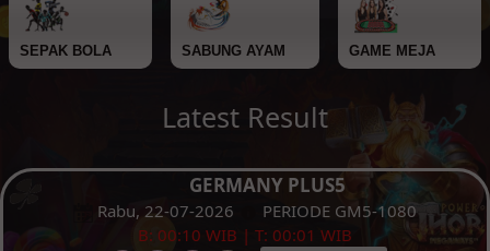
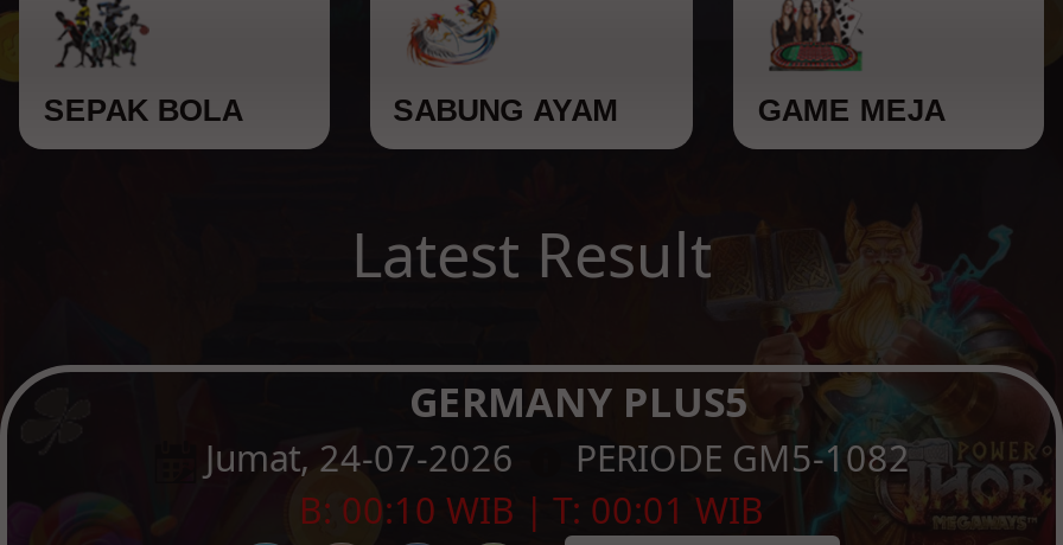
- Rabu, 22-07-2026
- PERIODE GM5-1080
+ Jumat, 24-07-2026
+ PERIODE GM5-1082
